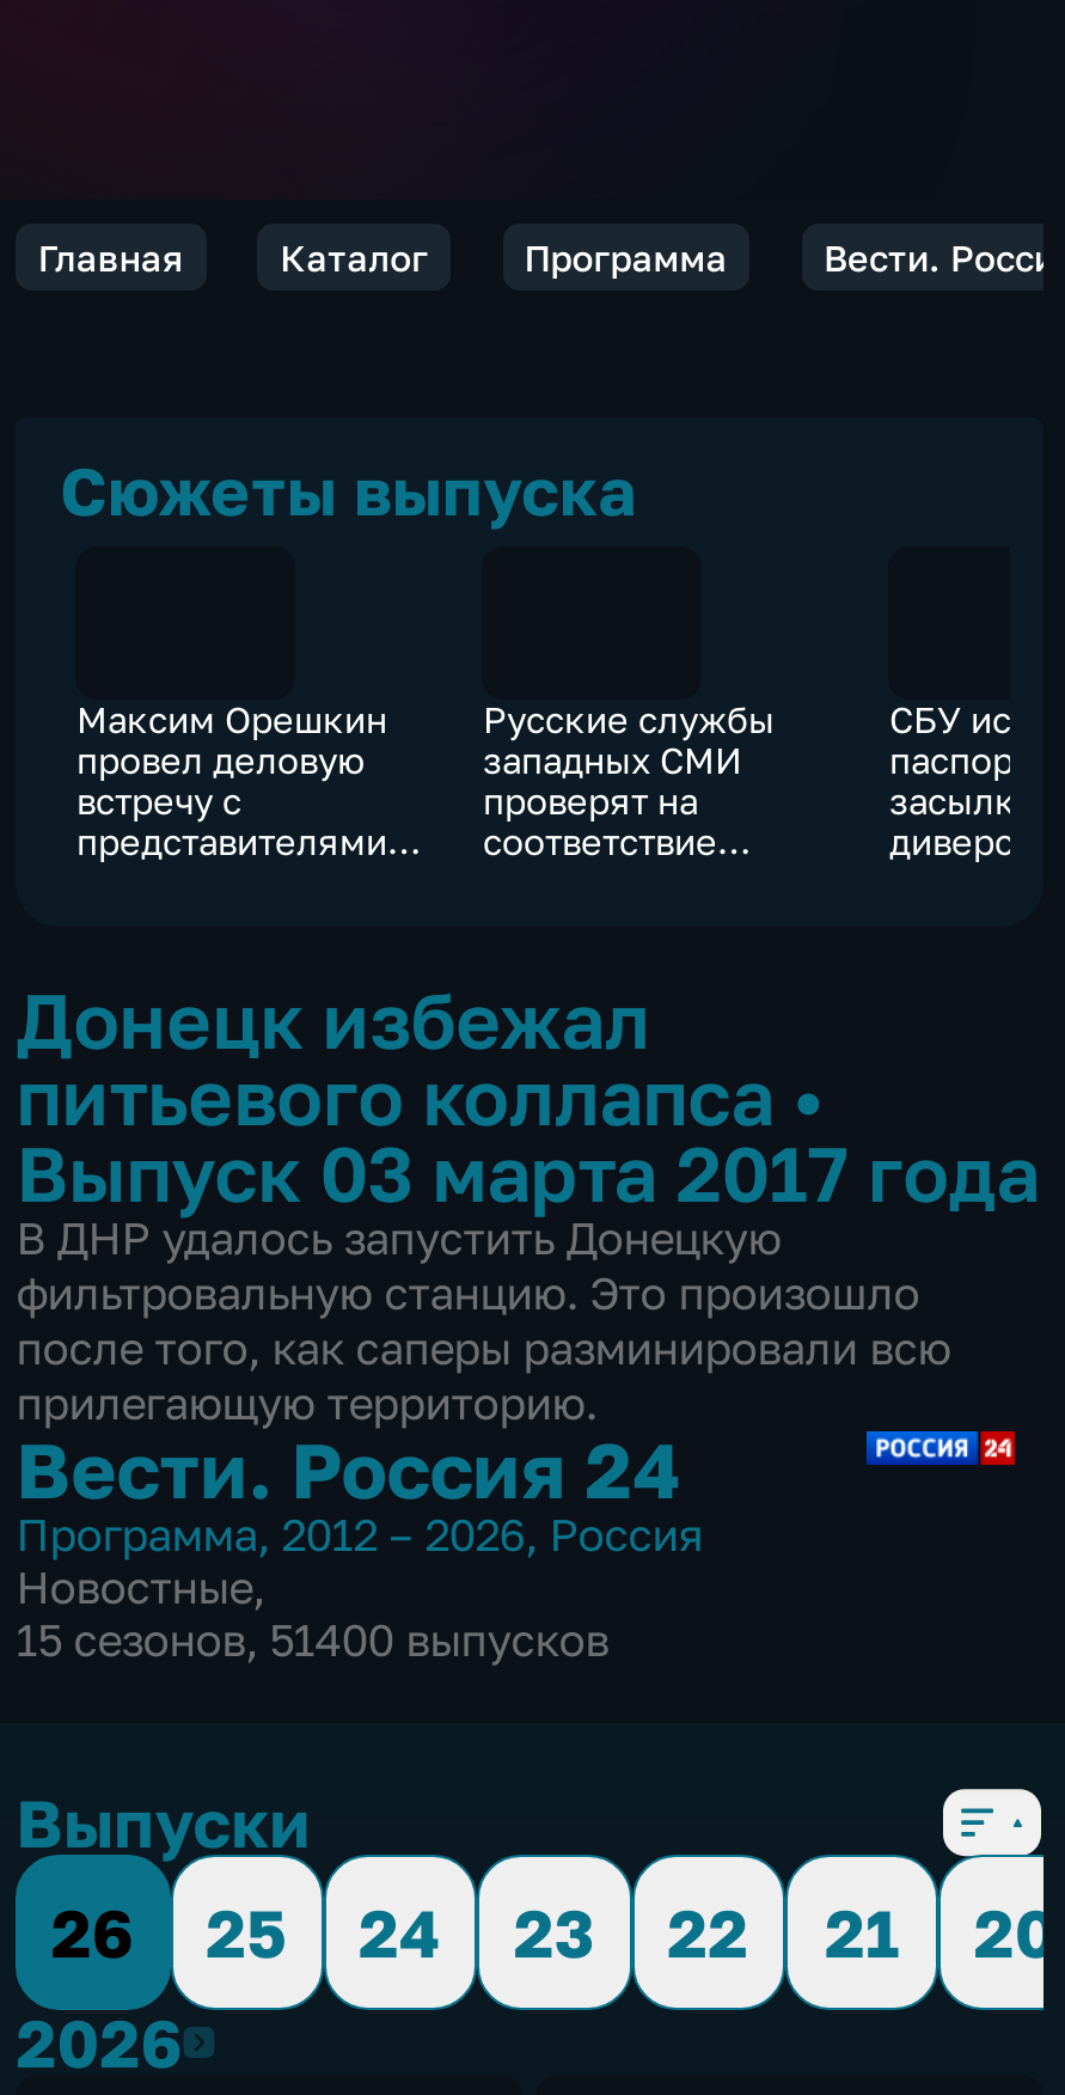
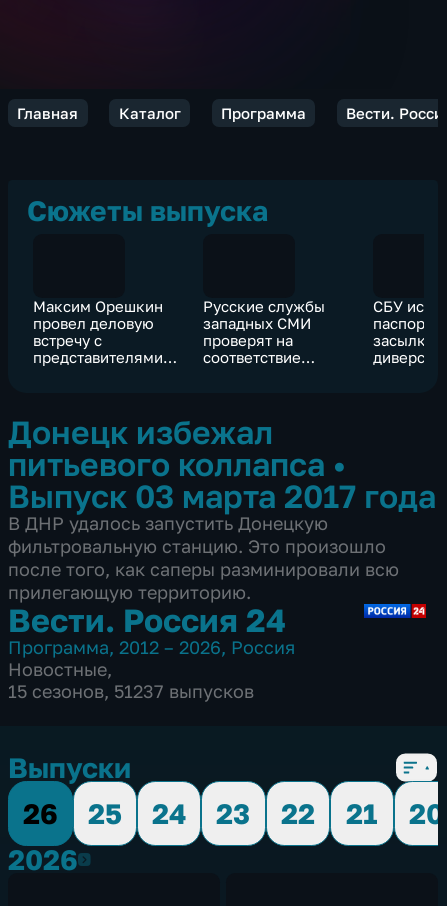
- 15 сезонов, 51400 выпусков
+ 15 сезонов, 51237 выпусков
